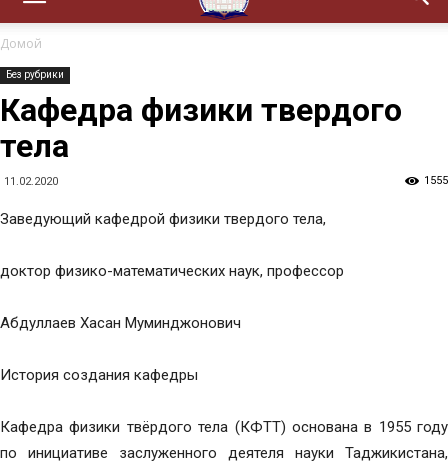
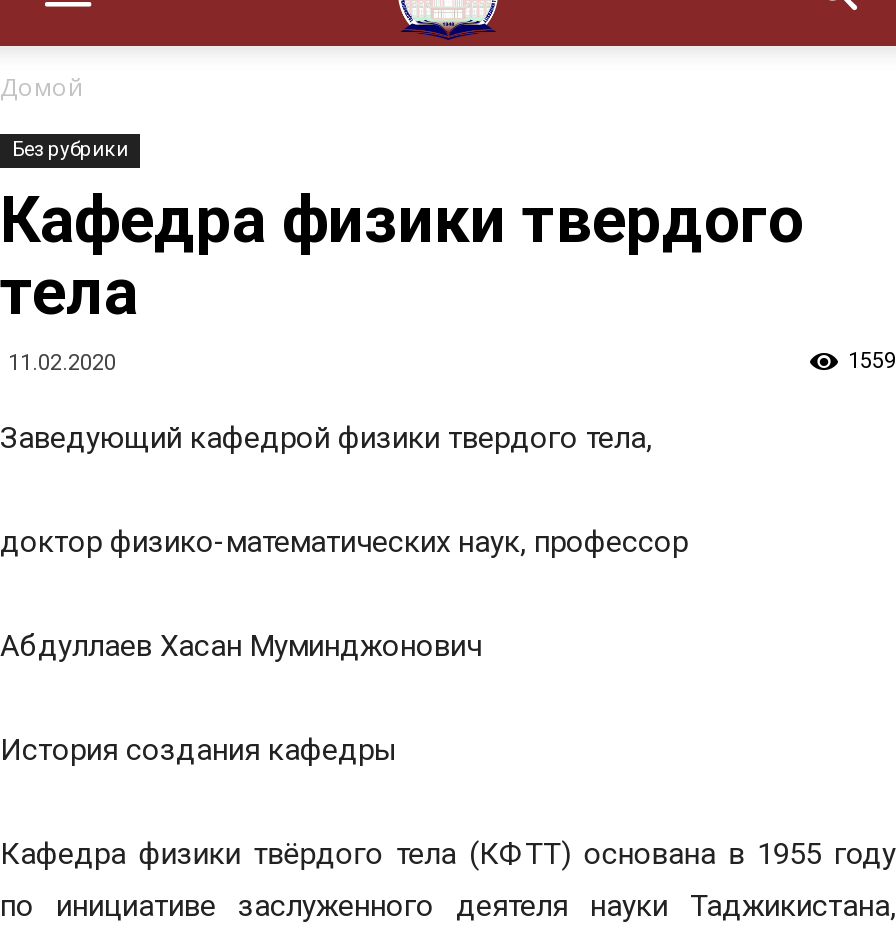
- 1555
+ 1559
